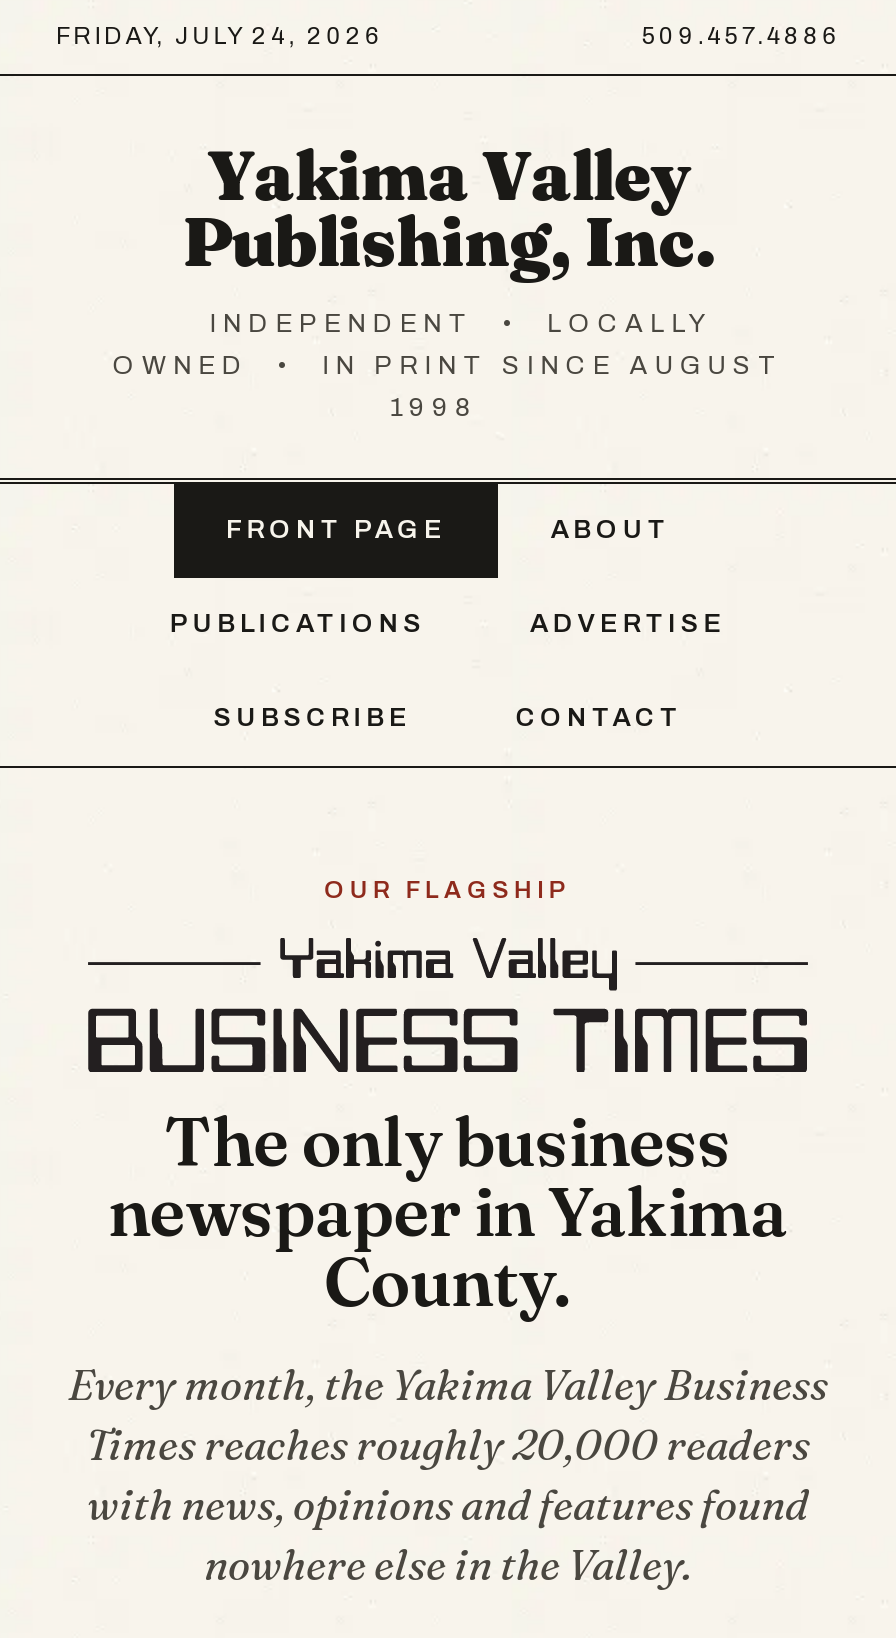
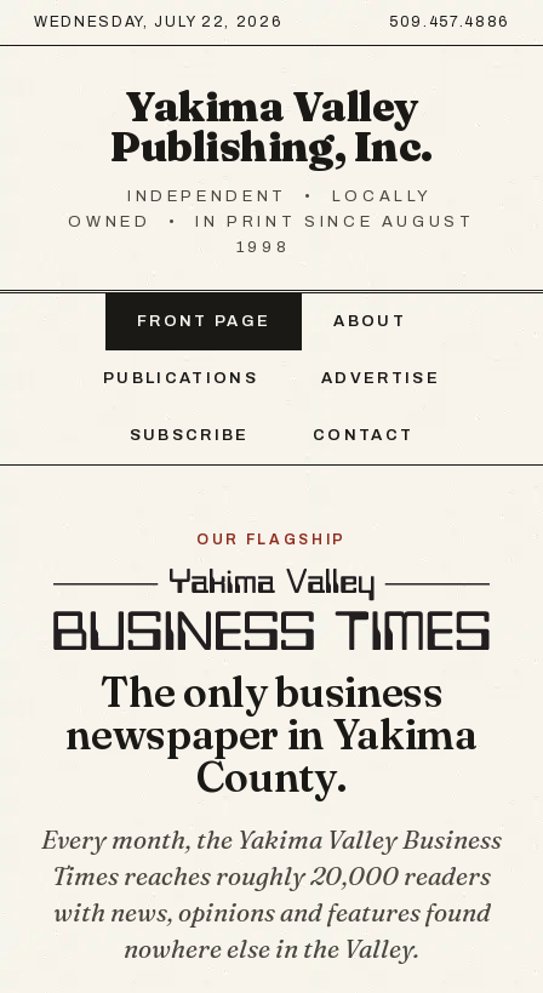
- FRIDAY, JULY 24, 2026
+ WEDNESDAY, JULY 22, 2026
